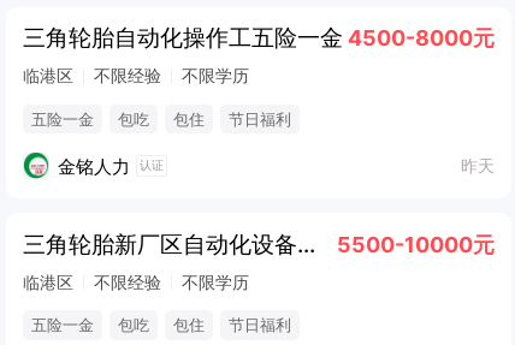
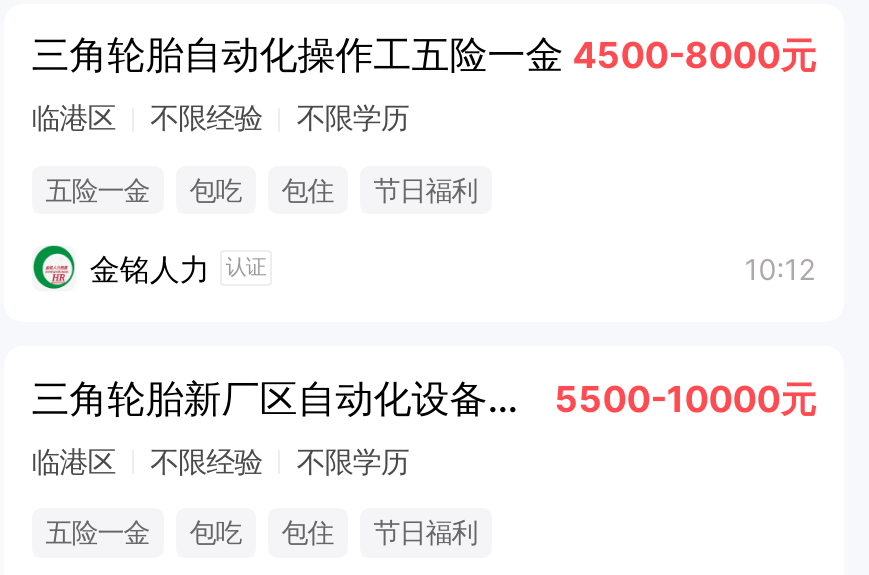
- 昨天
+ 10:12
